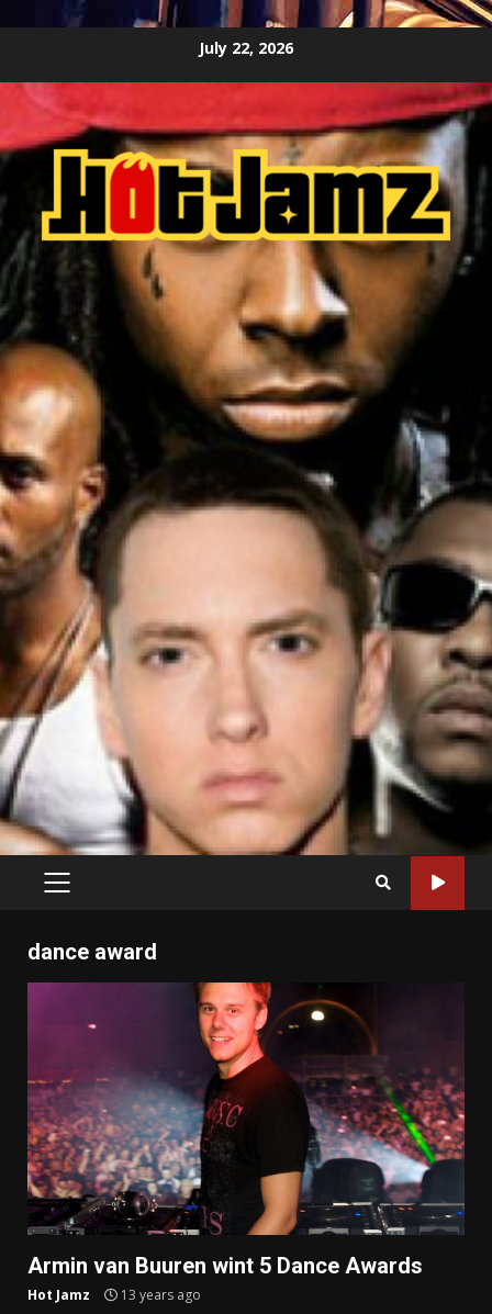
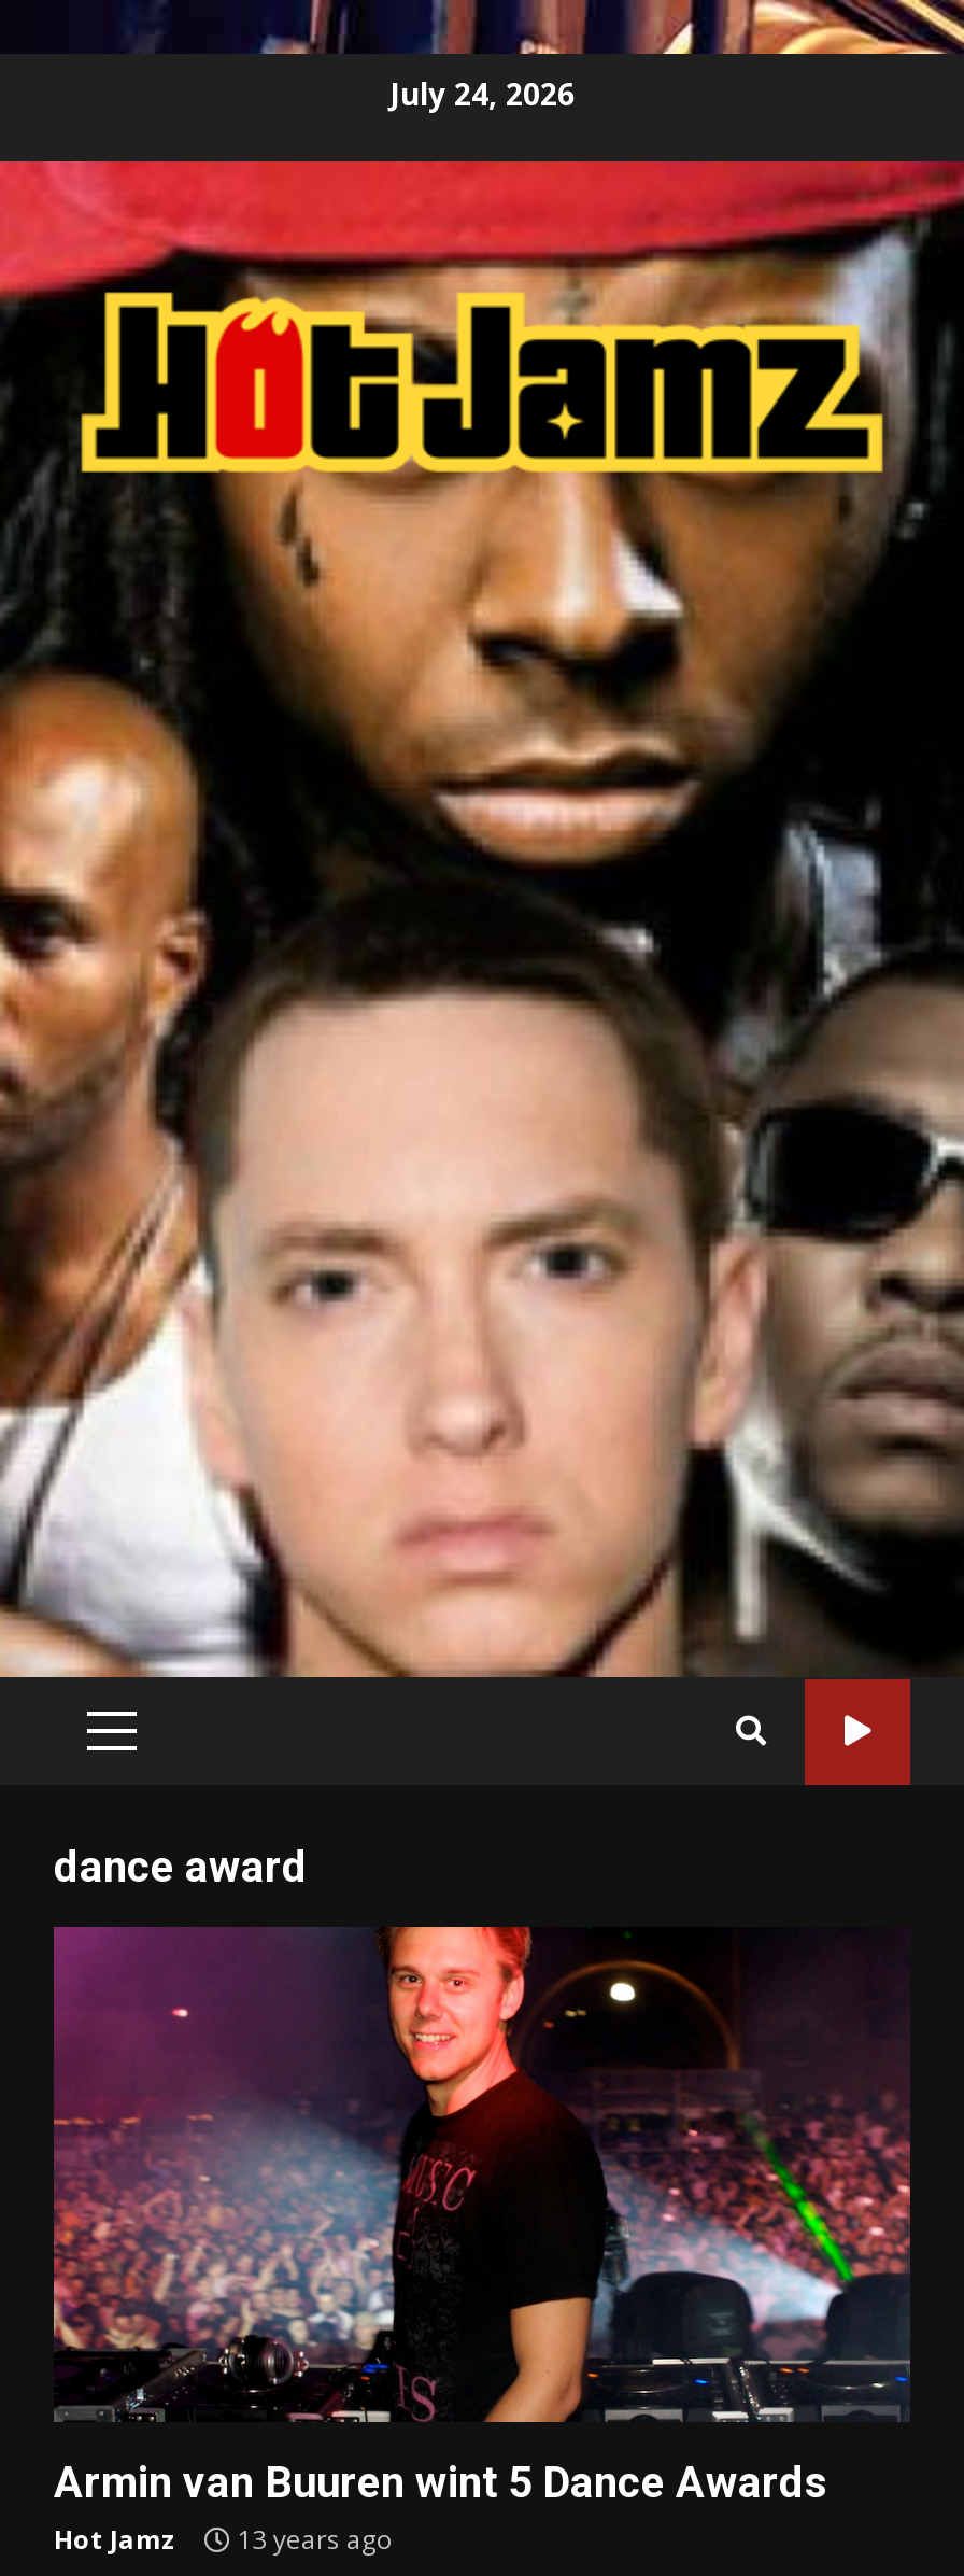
- July 22, 2026
+ July 24, 2026
